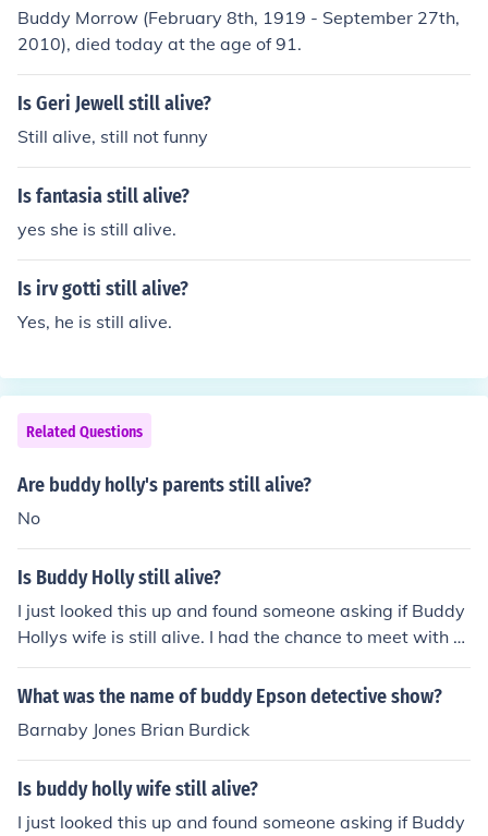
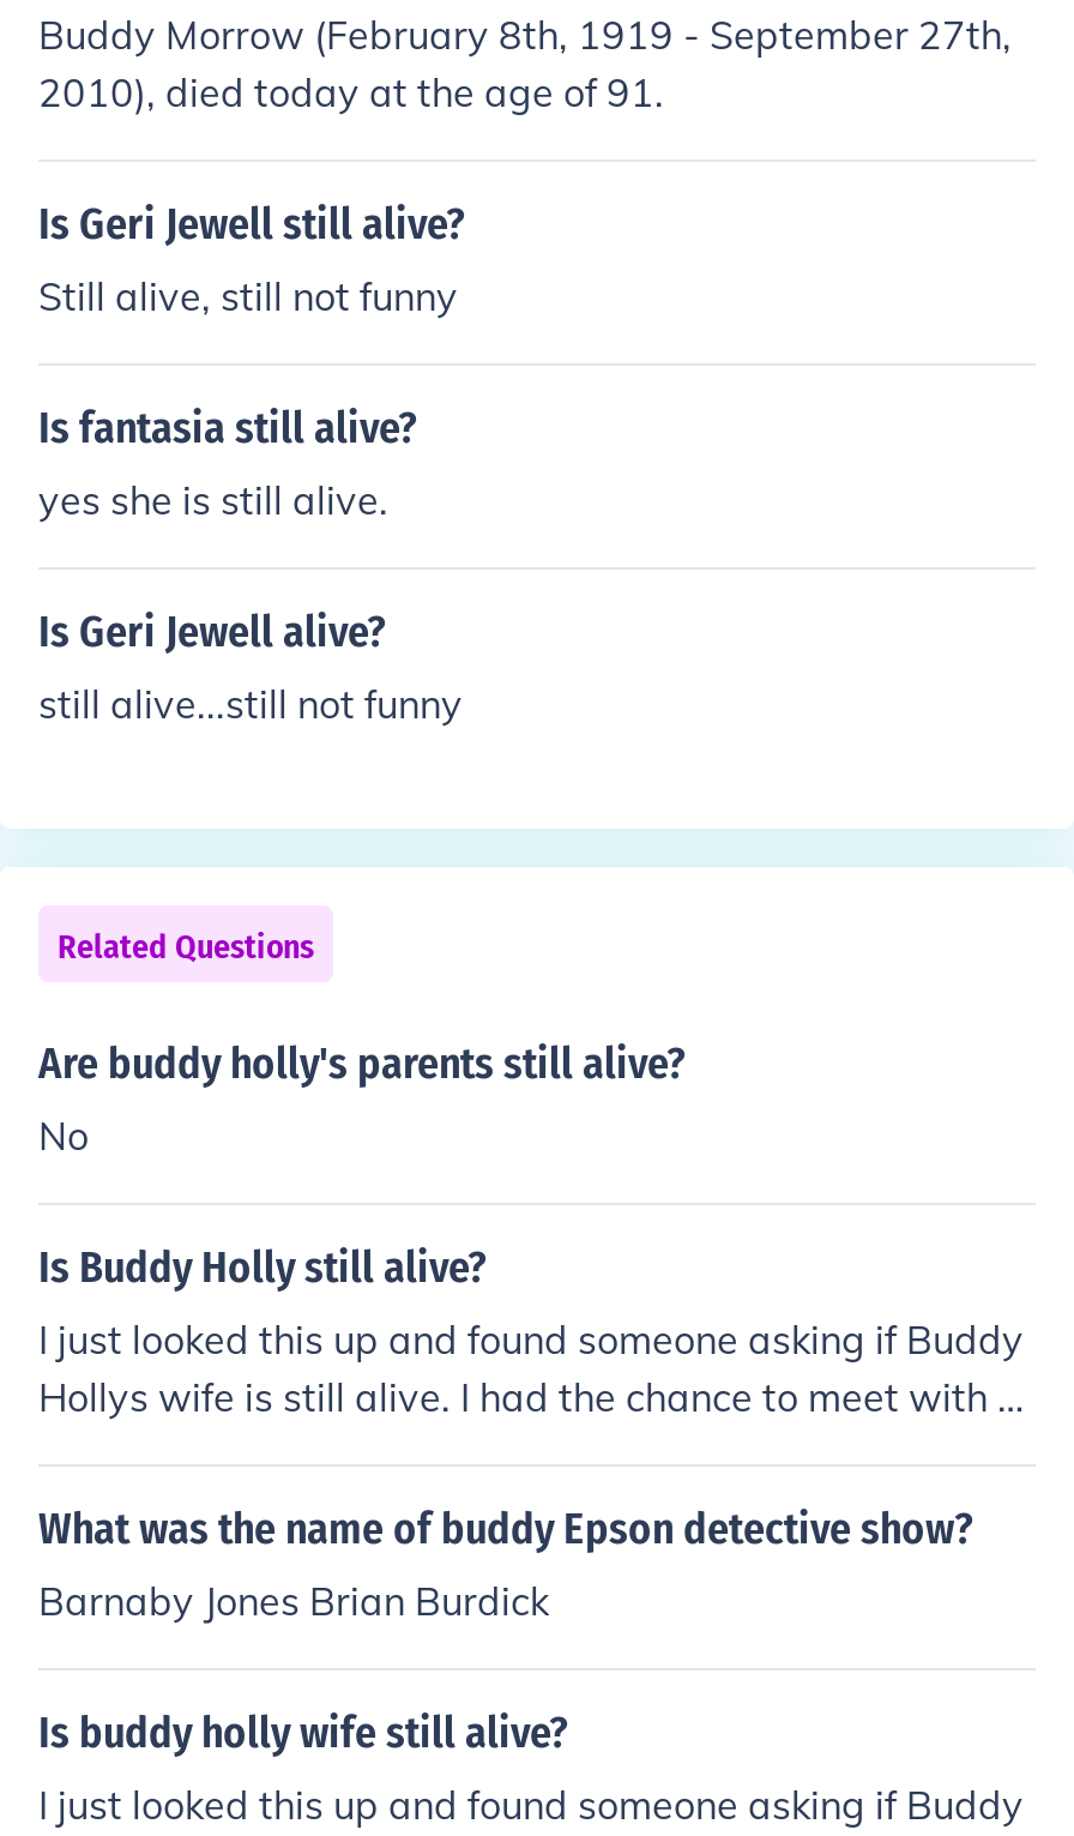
- Is irv gotti still alive?
- Yes, he is still alive.
+ Is Geri Jewell alive?
+ still alive...still not funny
